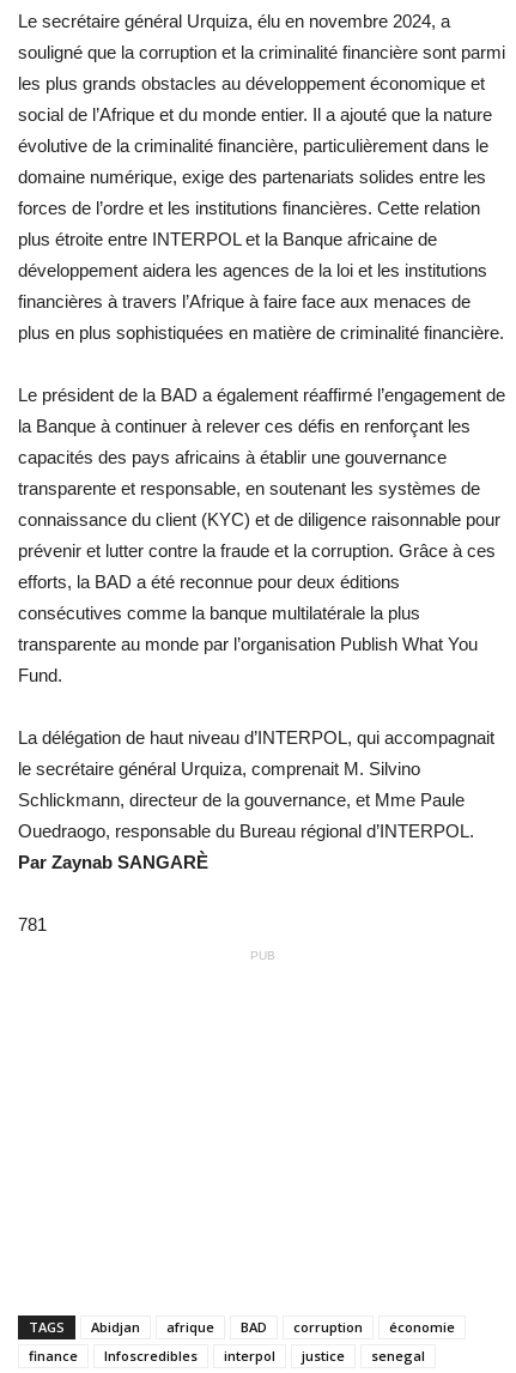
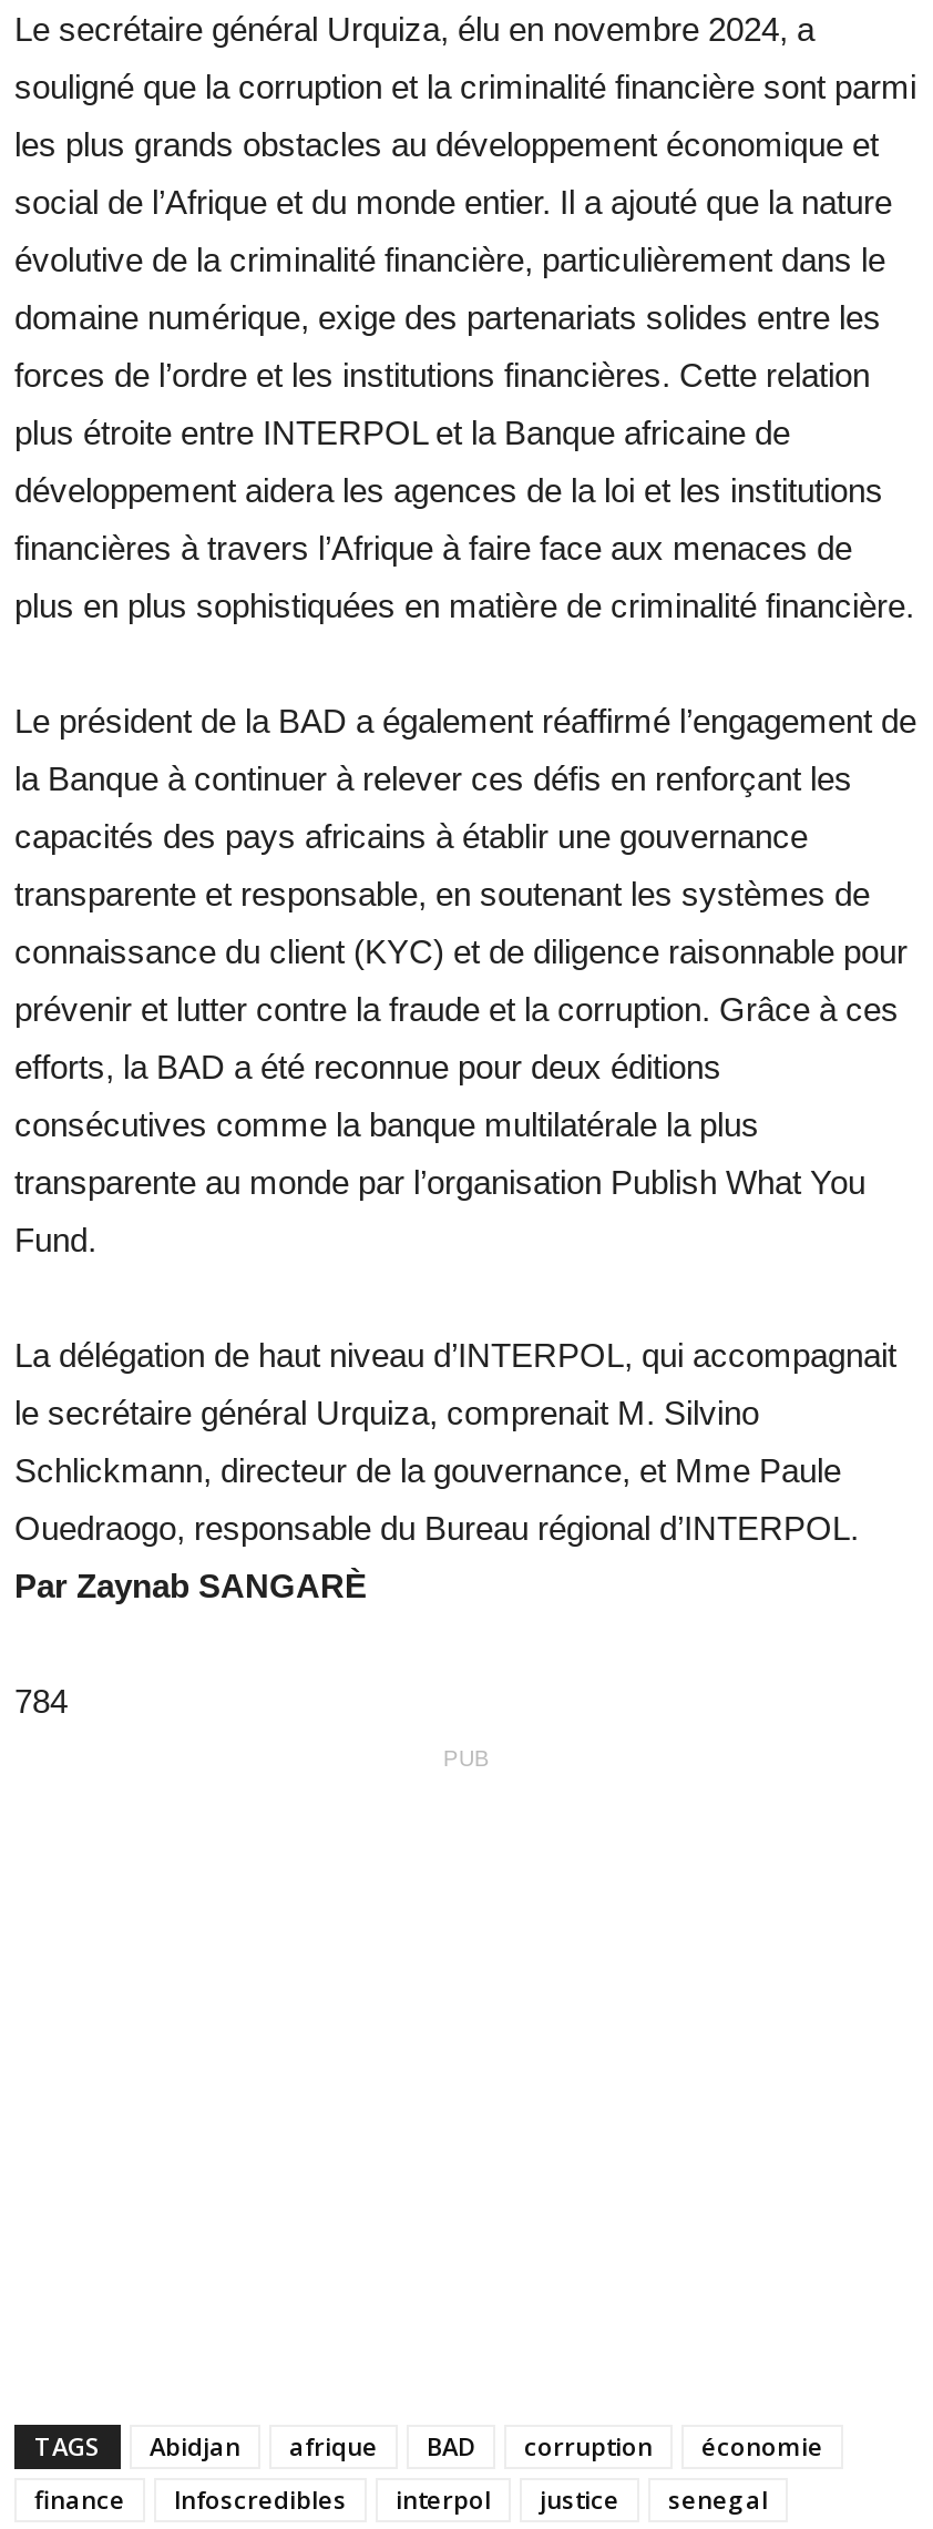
- 781
+ 784
